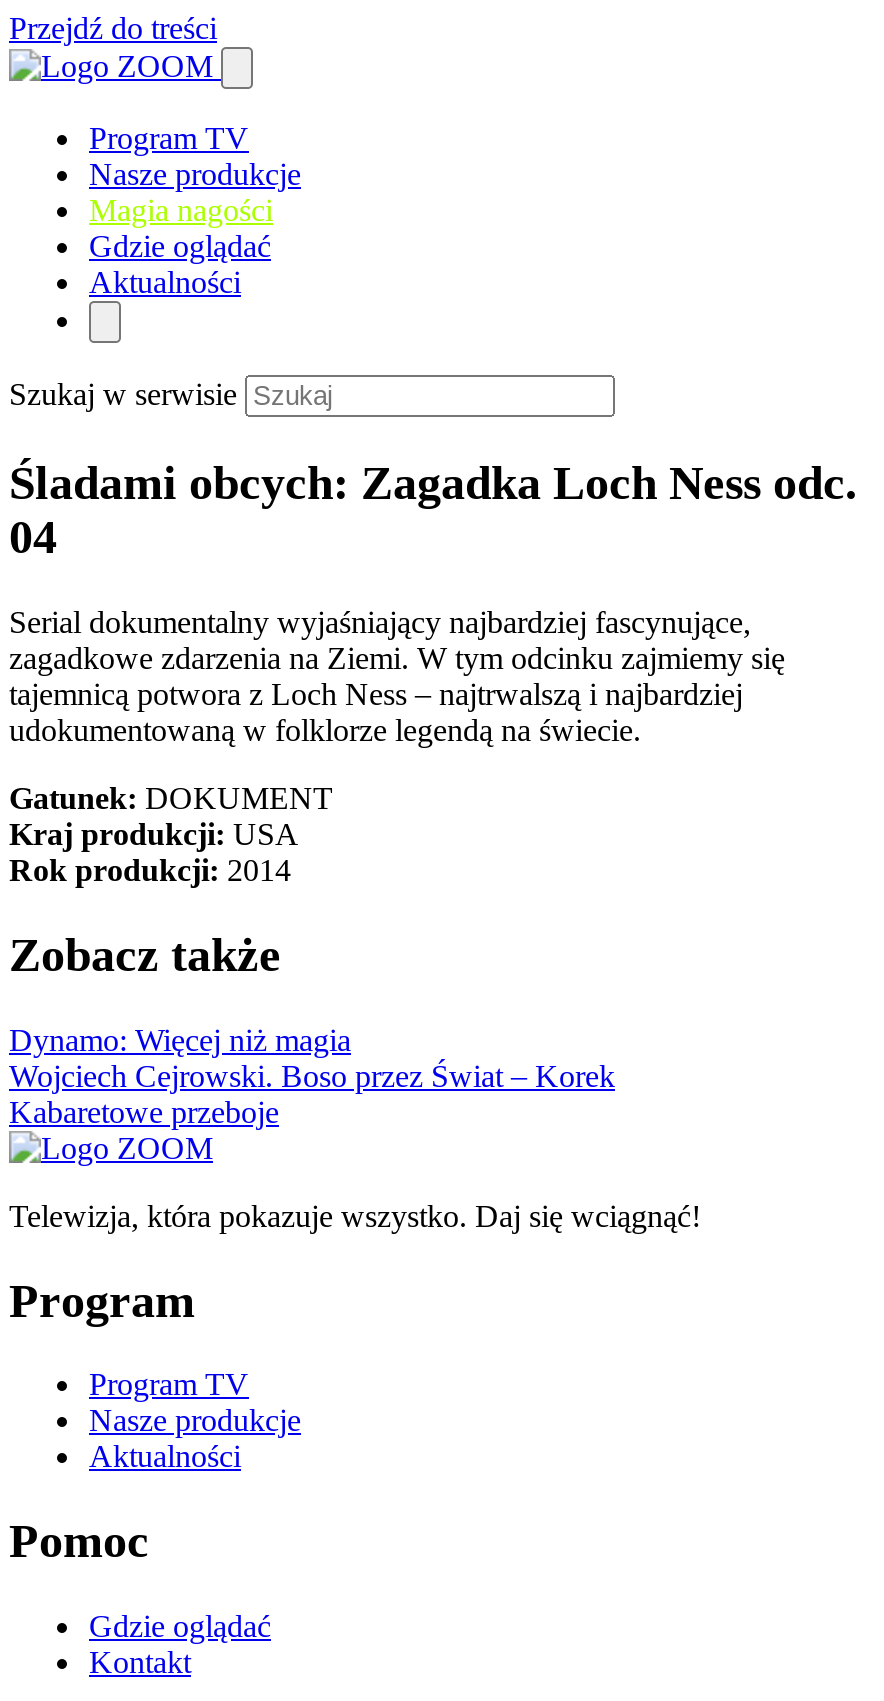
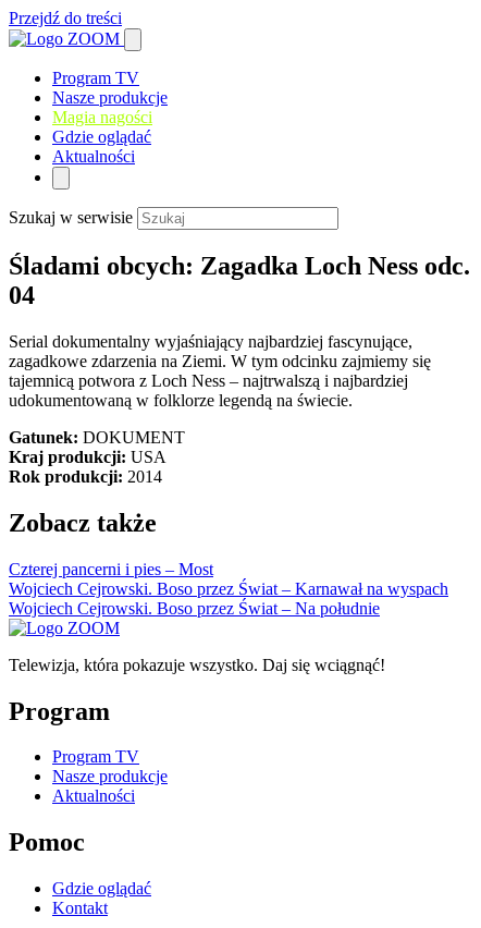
- Dynamo: Więcej niż magia
- Wojciech Cejrowski. Boso przez Świat – Korek
- Kabaretowe przeboje
+ Czterej pancerni i pies – Most
+ Wojciech Cejrowski. Boso przez Świat – Karnawał na wyspach
+ Wojciech Cejrowski. Boso przez Świat – Na południe
